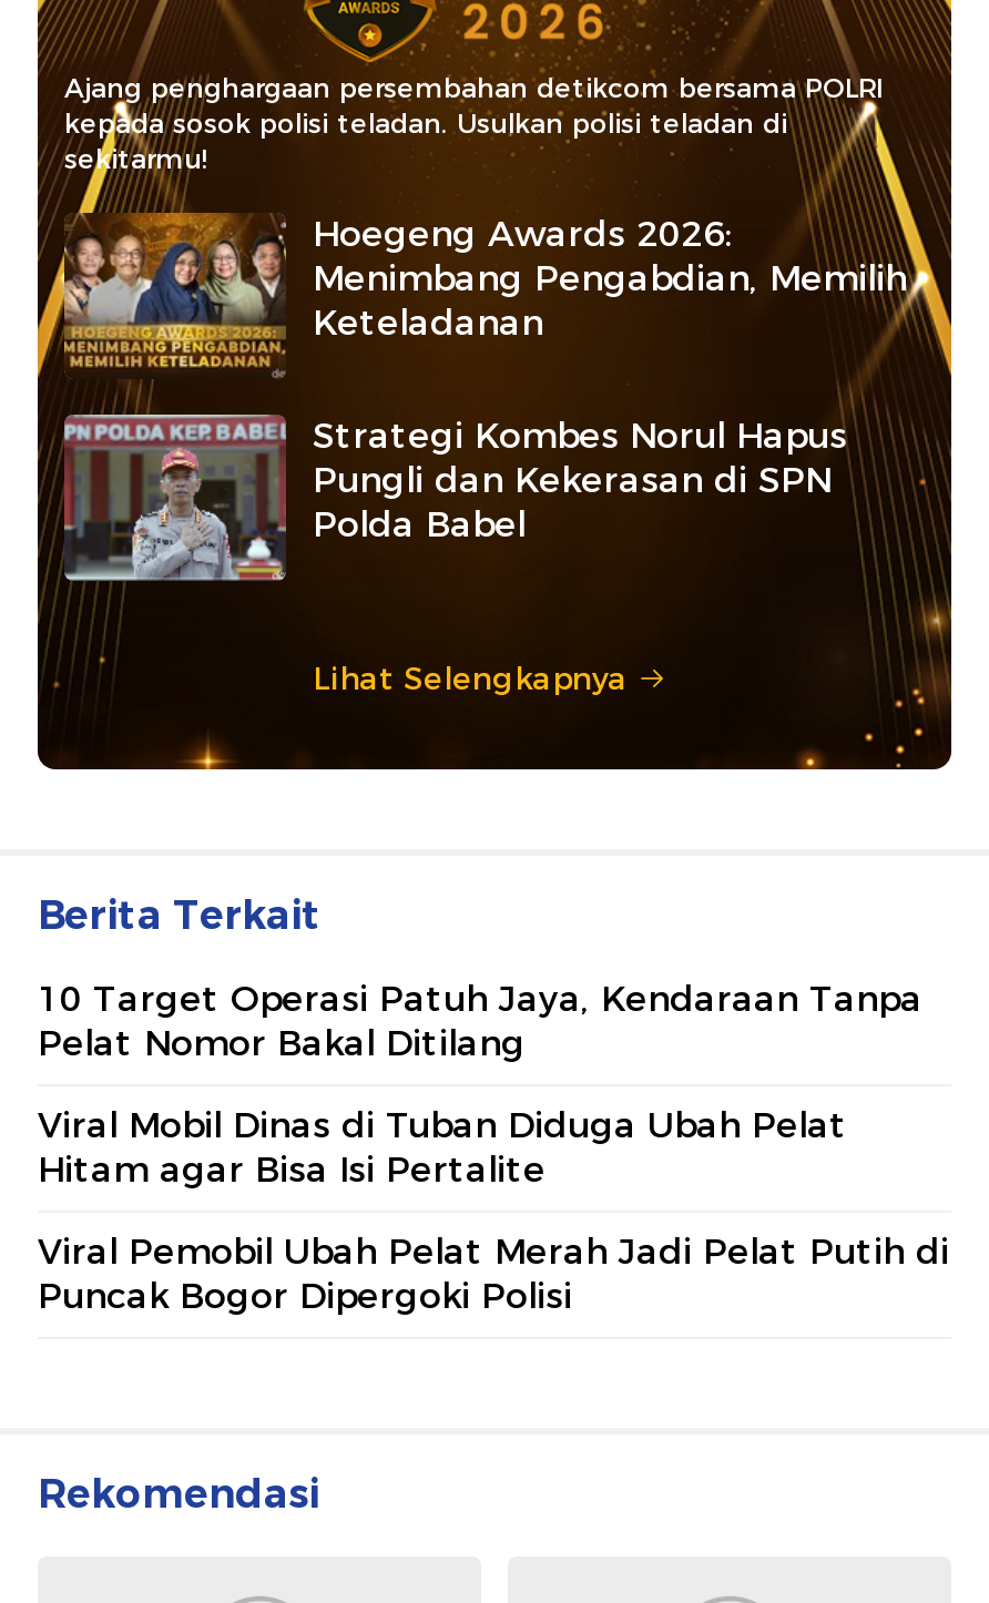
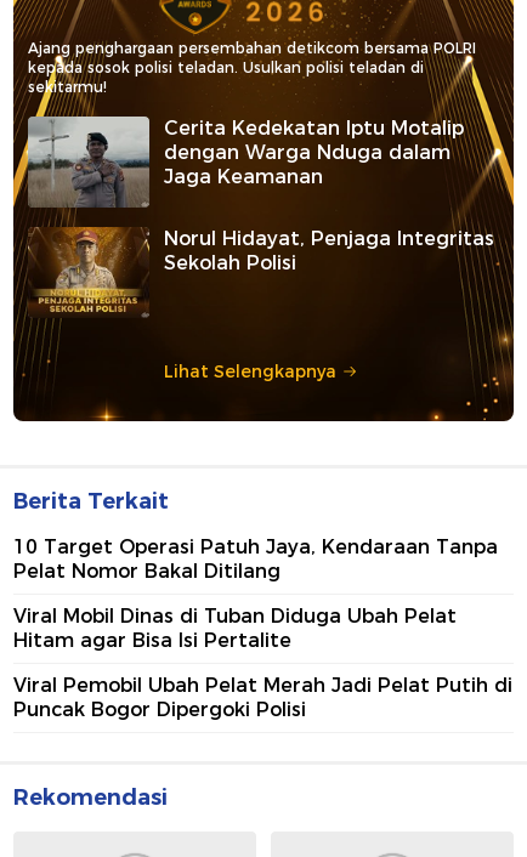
- [image]
- Hoegeng Awards 2026:
- Menimbang Pengabdian, Memilih
- Keteladanan
+ [image]
+ Cerita Kedekatan Iptu Motalip
+ dengan Warga Nduga dalam
+ Jaga Keamanan

- [image]
- Strategi Kombes Norul Hapus
- Pungli dan Kekerasan di SPN
- Polda Babel
+ [image]
+ Norul Hidayat, Penjaga Integritas
+ Sekolah Polisi
